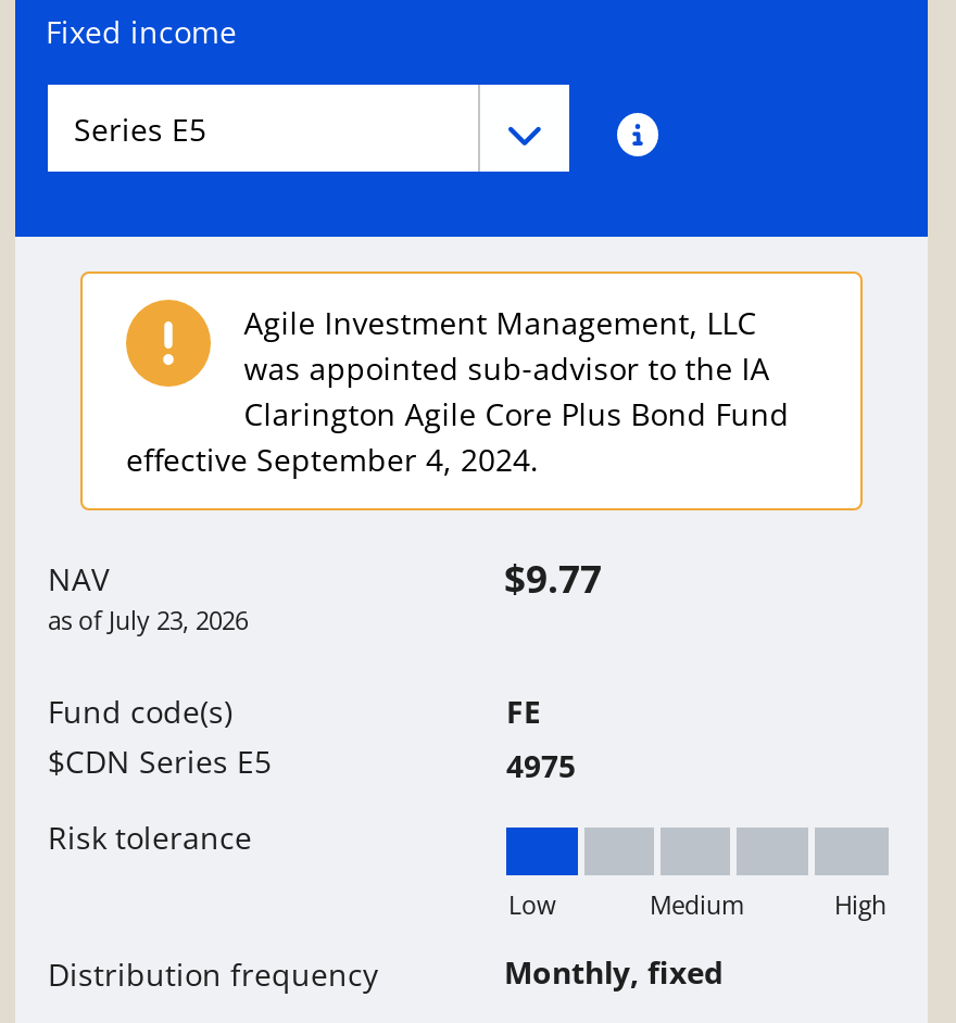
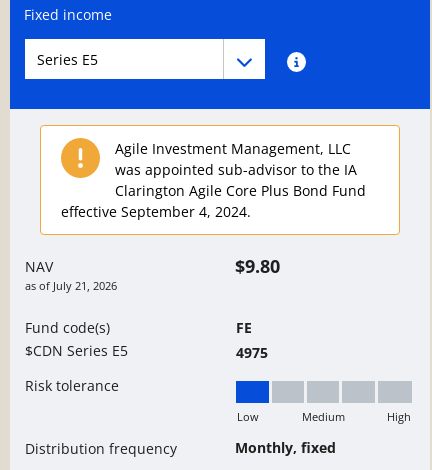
- $9.77
+ $9.80

- as of July 23, 2026
+ as of July 21, 2026
